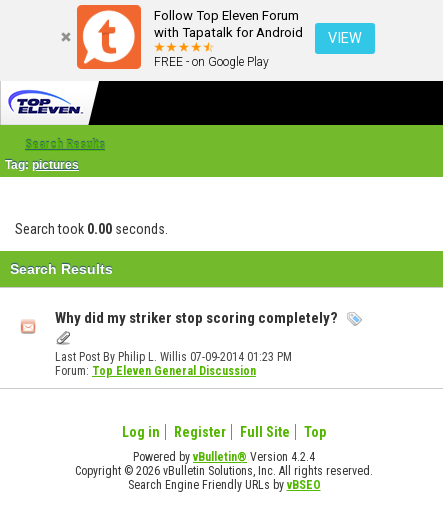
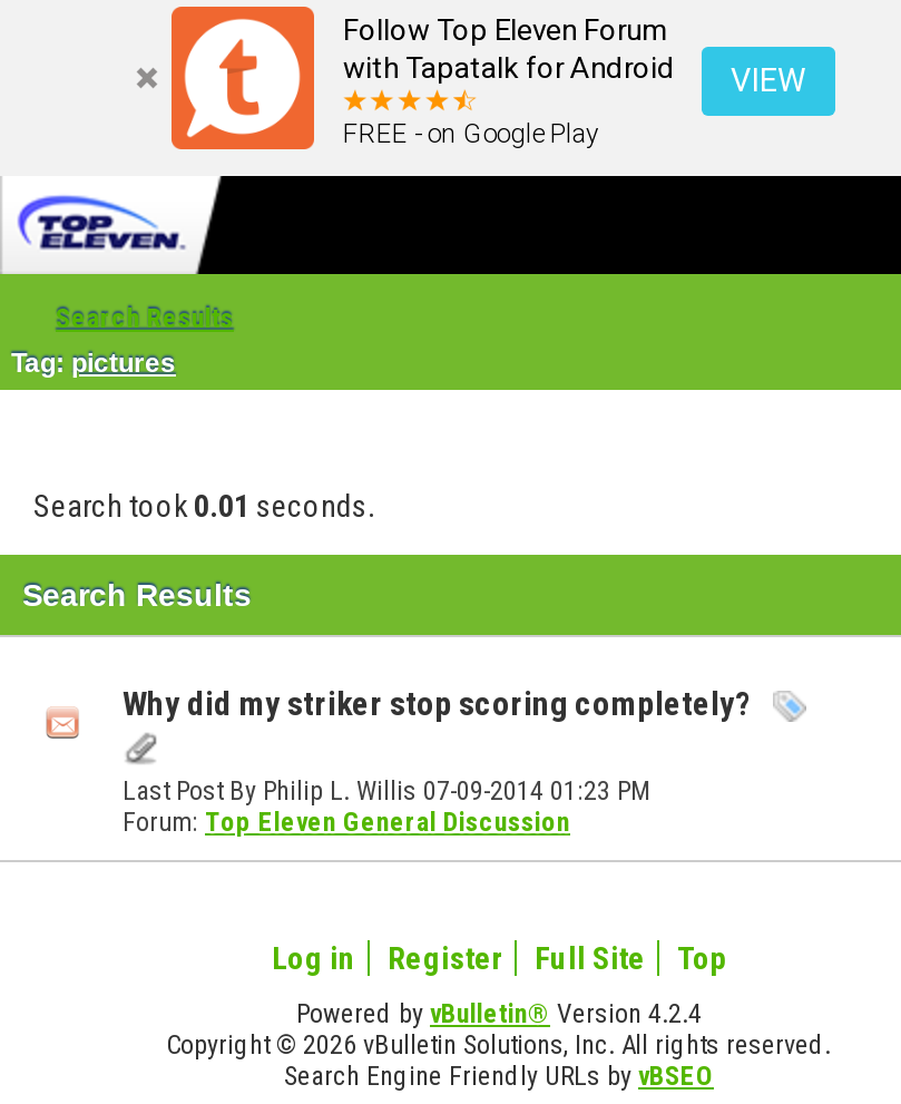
- Search took 0.00 seconds.
+ Search took 0.01 seconds.
